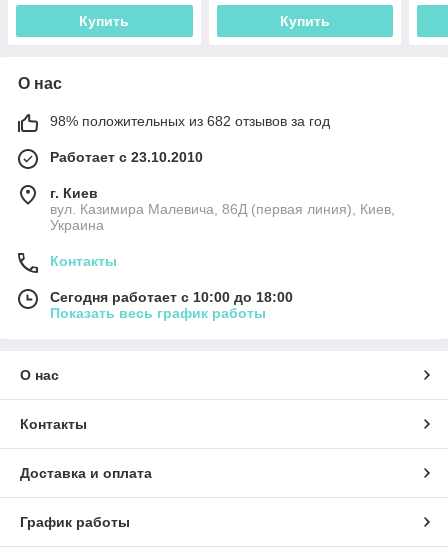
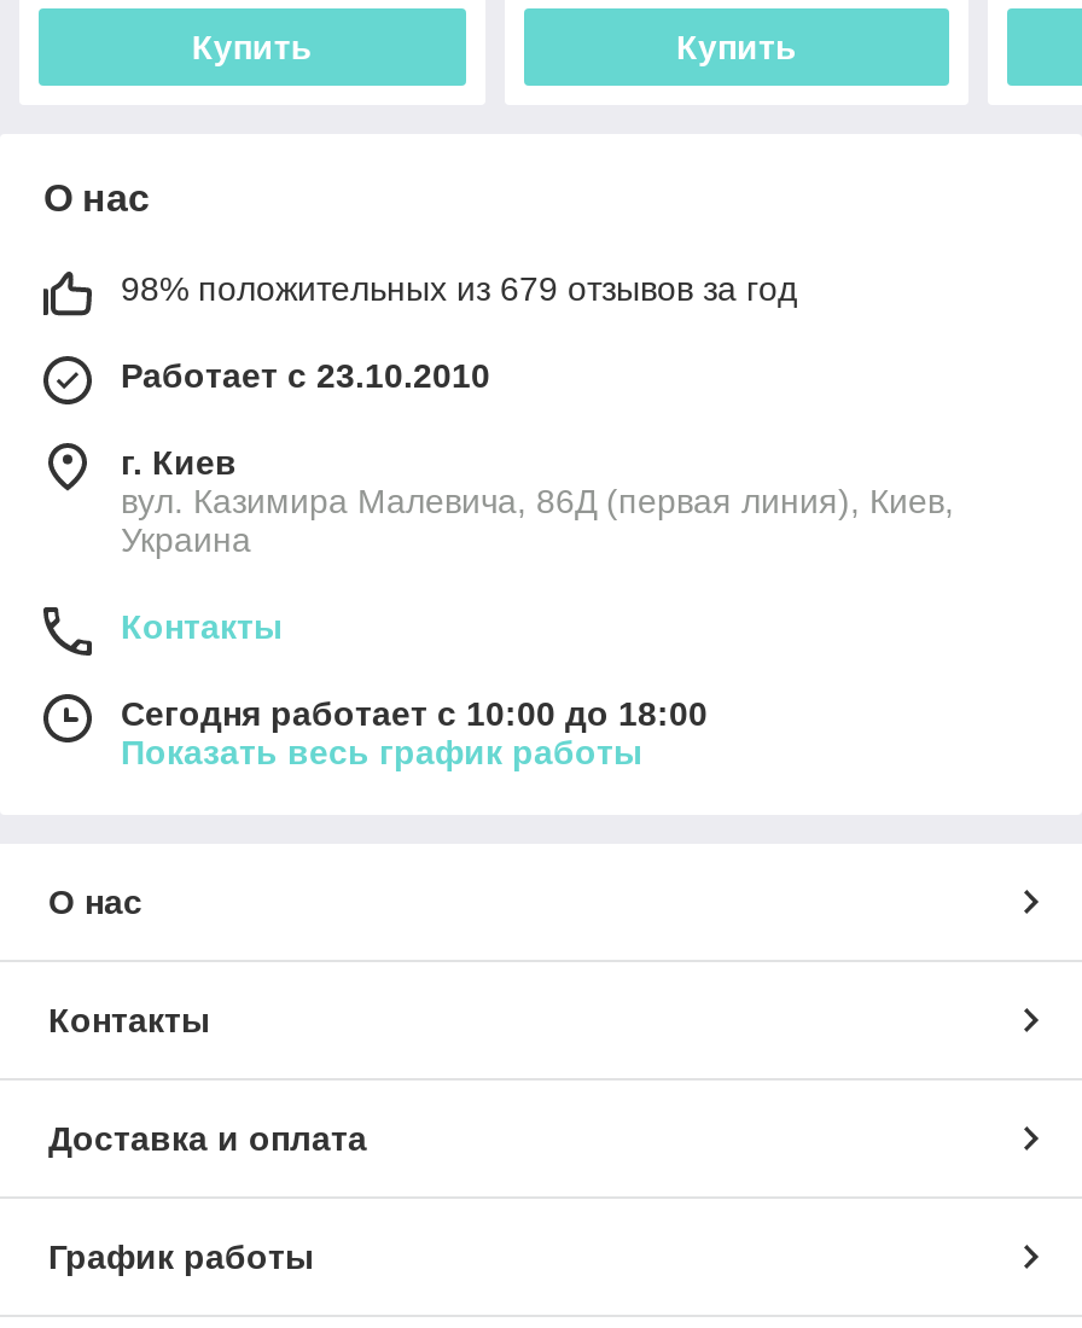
- 98% положительных из 682 отзывов за год
+ 98% положительных из 679 отзывов за год
